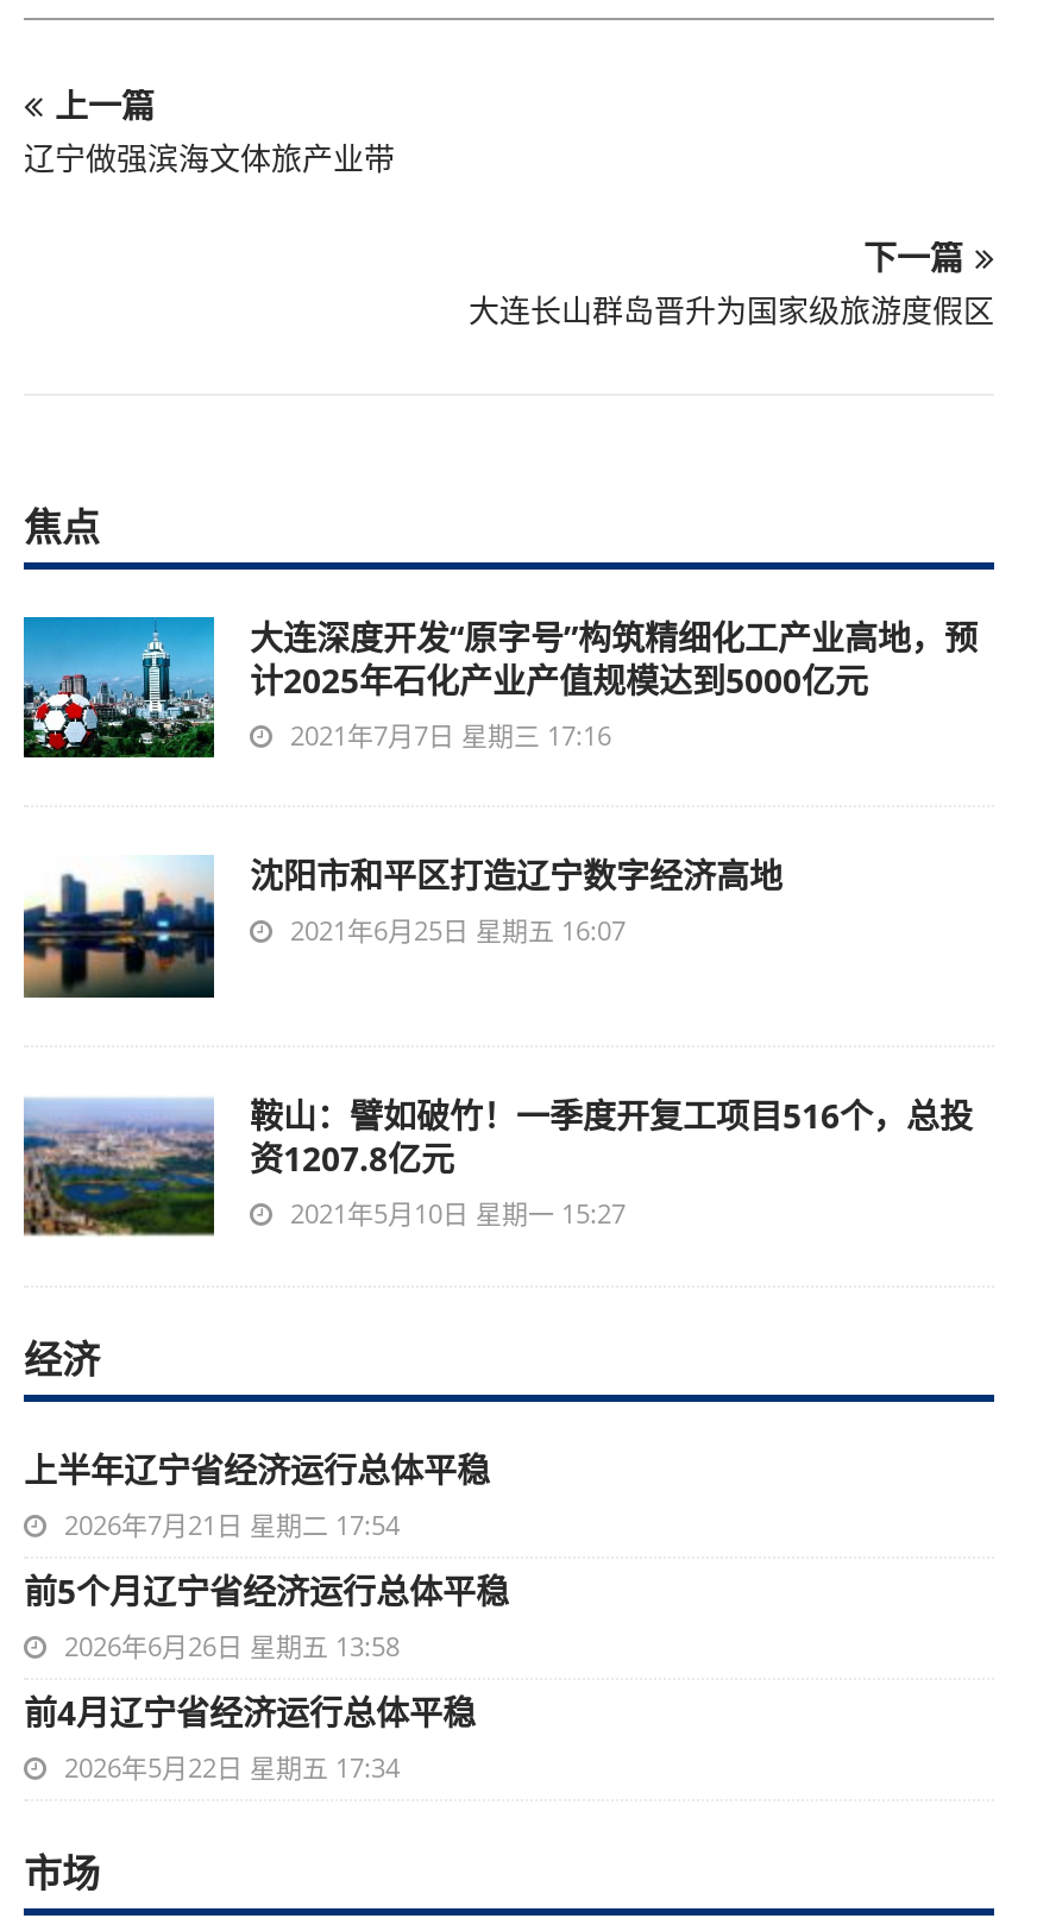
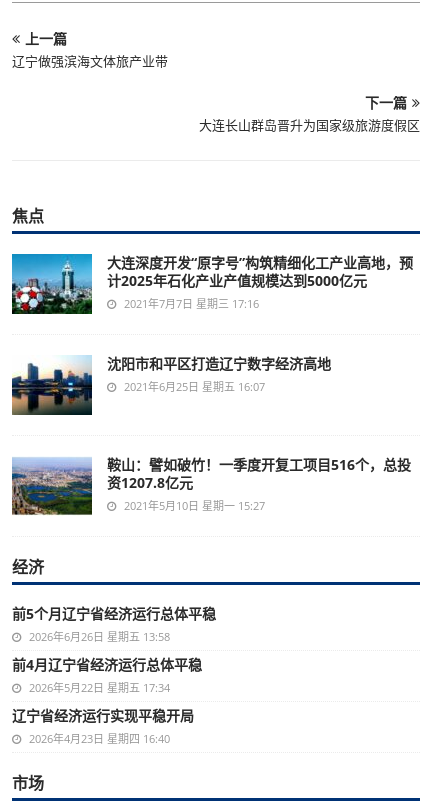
- 上半年辽宁省经济运行总体平稳
- 2026年7月21日 星期二 17:54

moved up: 前5个月辽宁省经济运行总体平稳 | 2026年6月26日 星期五 13:58 | 前4月辽宁省经济运行总体平稳 | 2026年5月22日 星期五 17:34

+ 辽宁省经济运行实现平稳开局
+ 2026年4月23日 星期四 16:40
